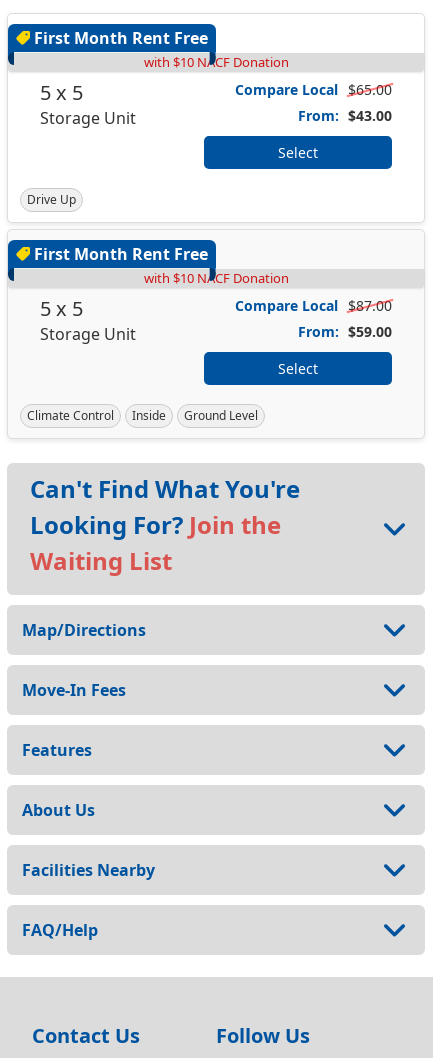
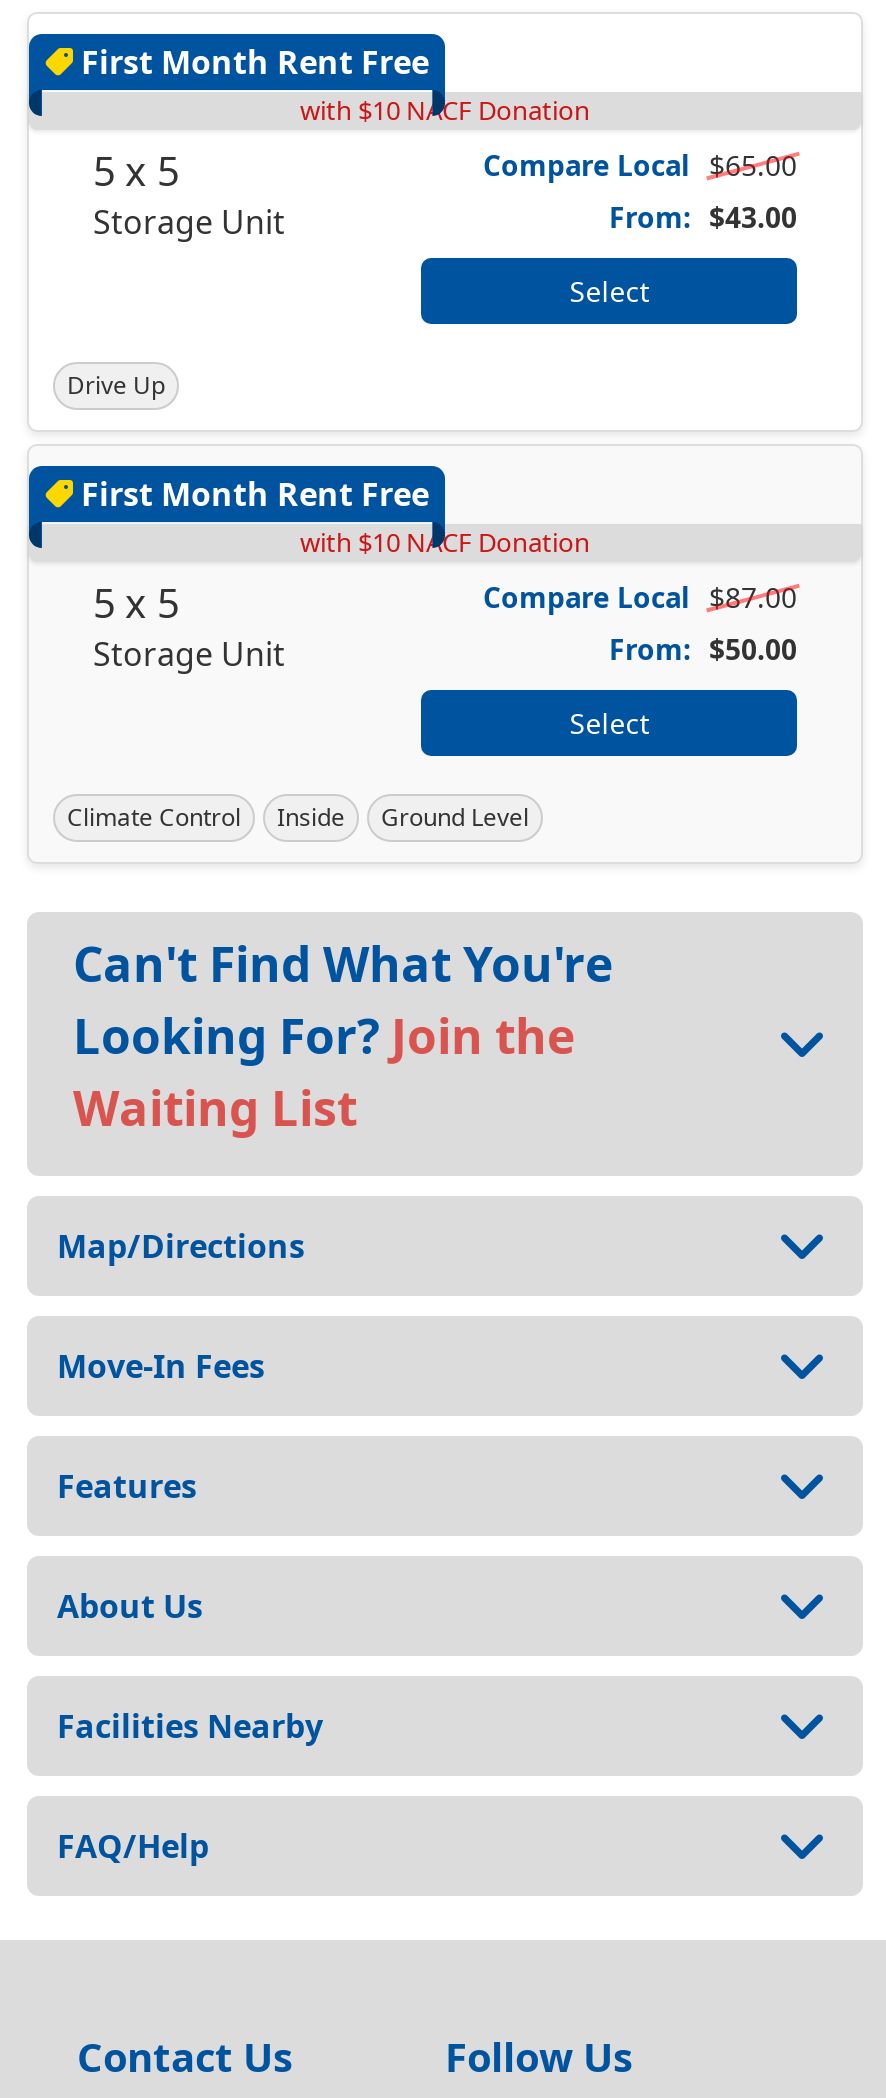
- From: $59.00
+ From: $50.00
